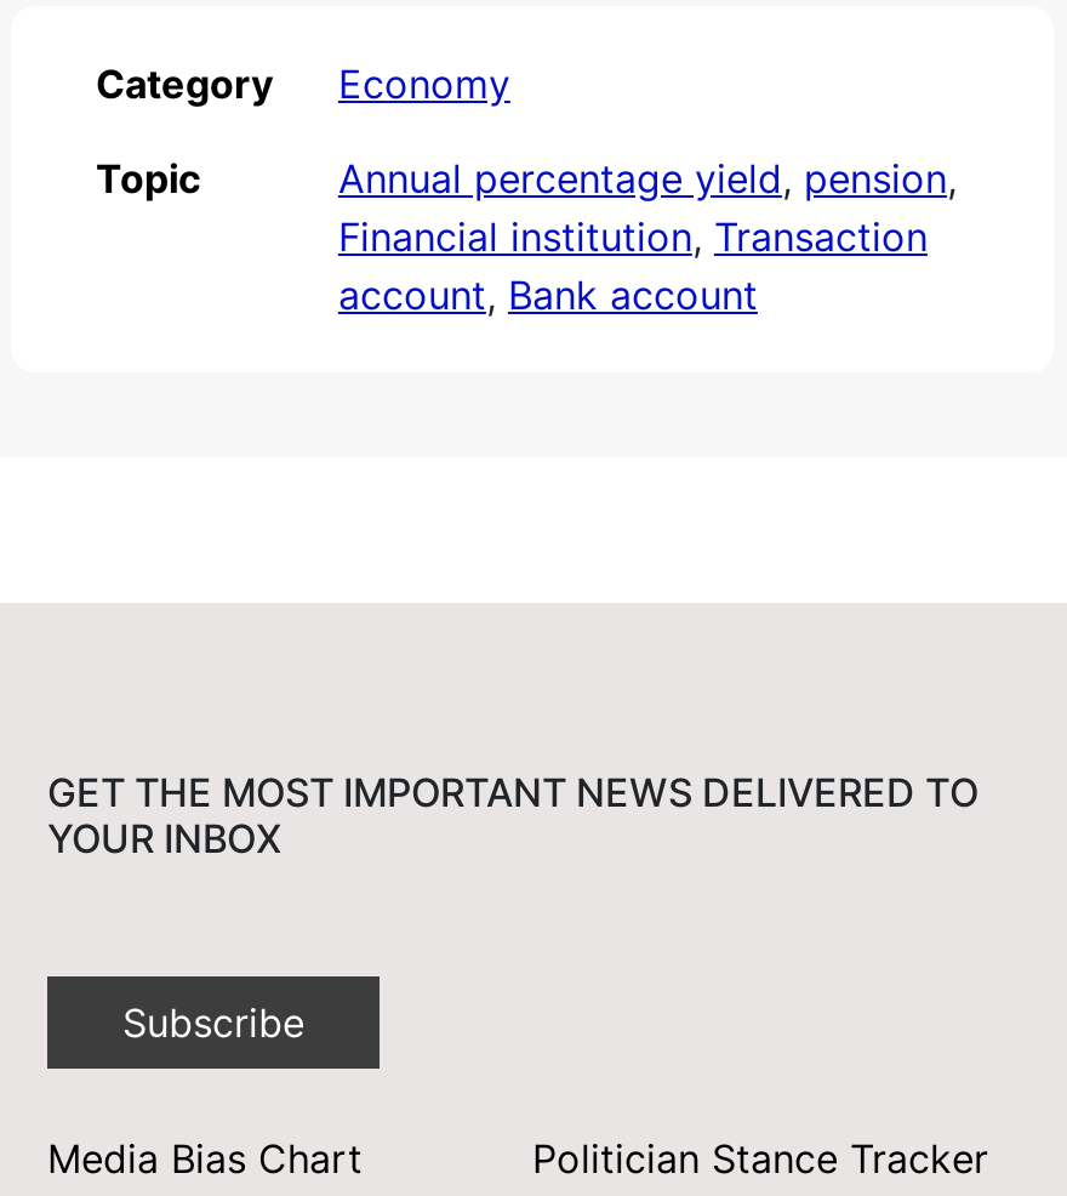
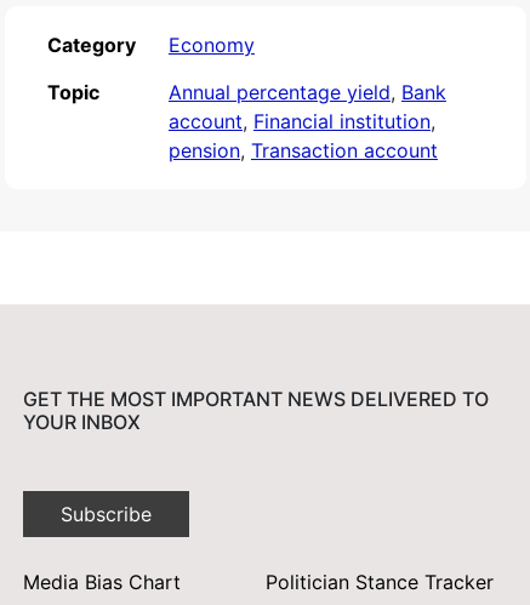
- Annual percentage yield, pension,
- Financial institution, Transaction
- account, Bank account
+ Annual percentage yield, Bank
+ account, Financial institution,
+ pension, Transaction account
